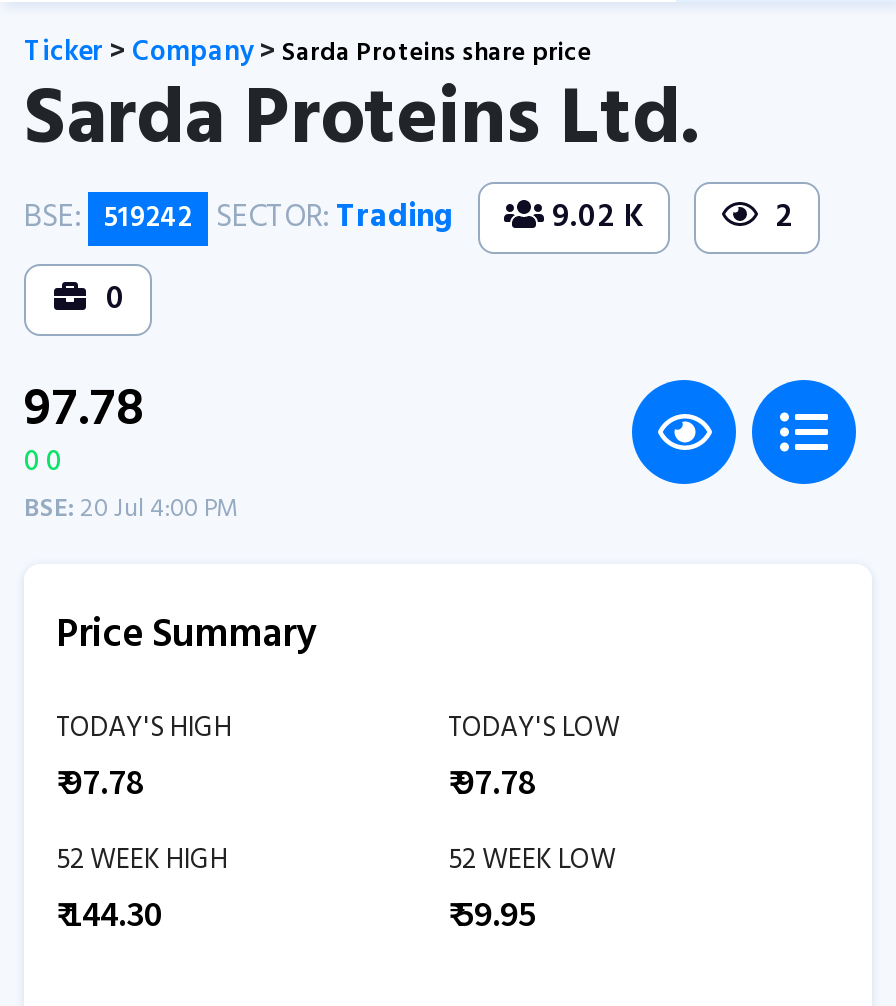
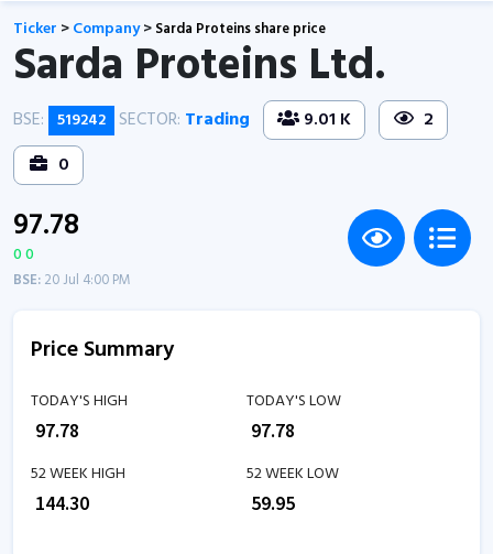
- BSE: 519242 SECTOR: Trading 9.02 K
+ BSE: 519242 SECTOR: Trading 9.01 K
